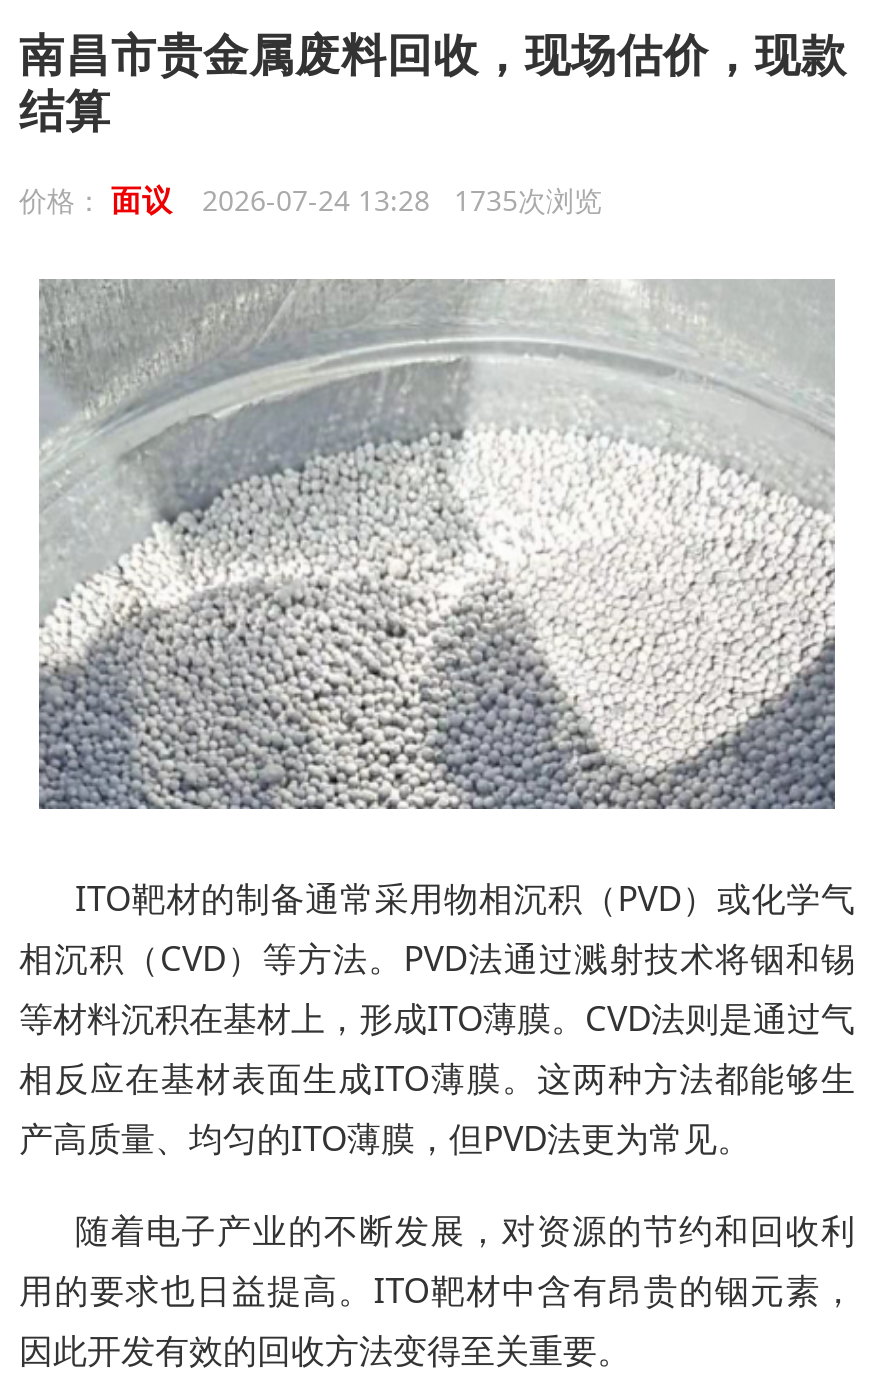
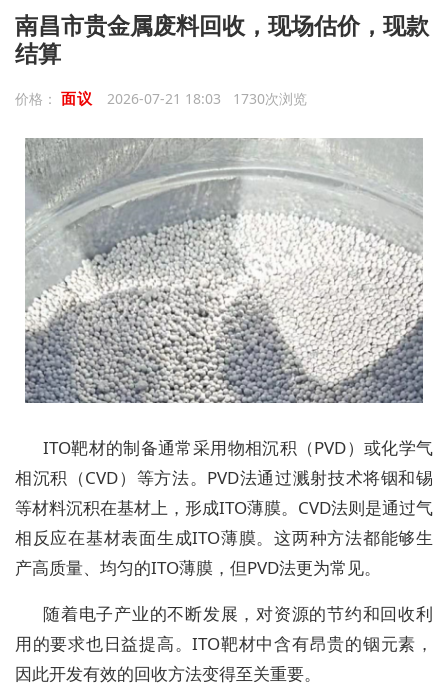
- 价格：面议 2026-07-24 13:28 1735次浏览
+ 价格：面议 2026-07-21 18:03 1730次浏览
